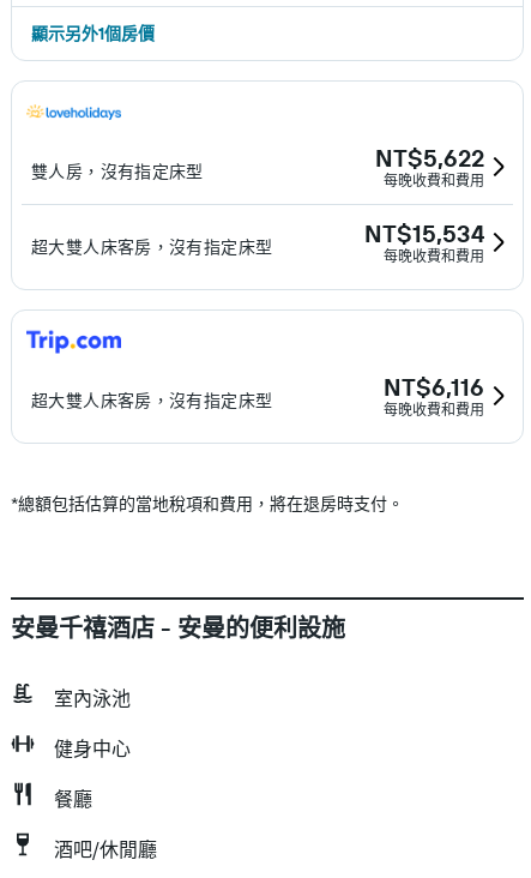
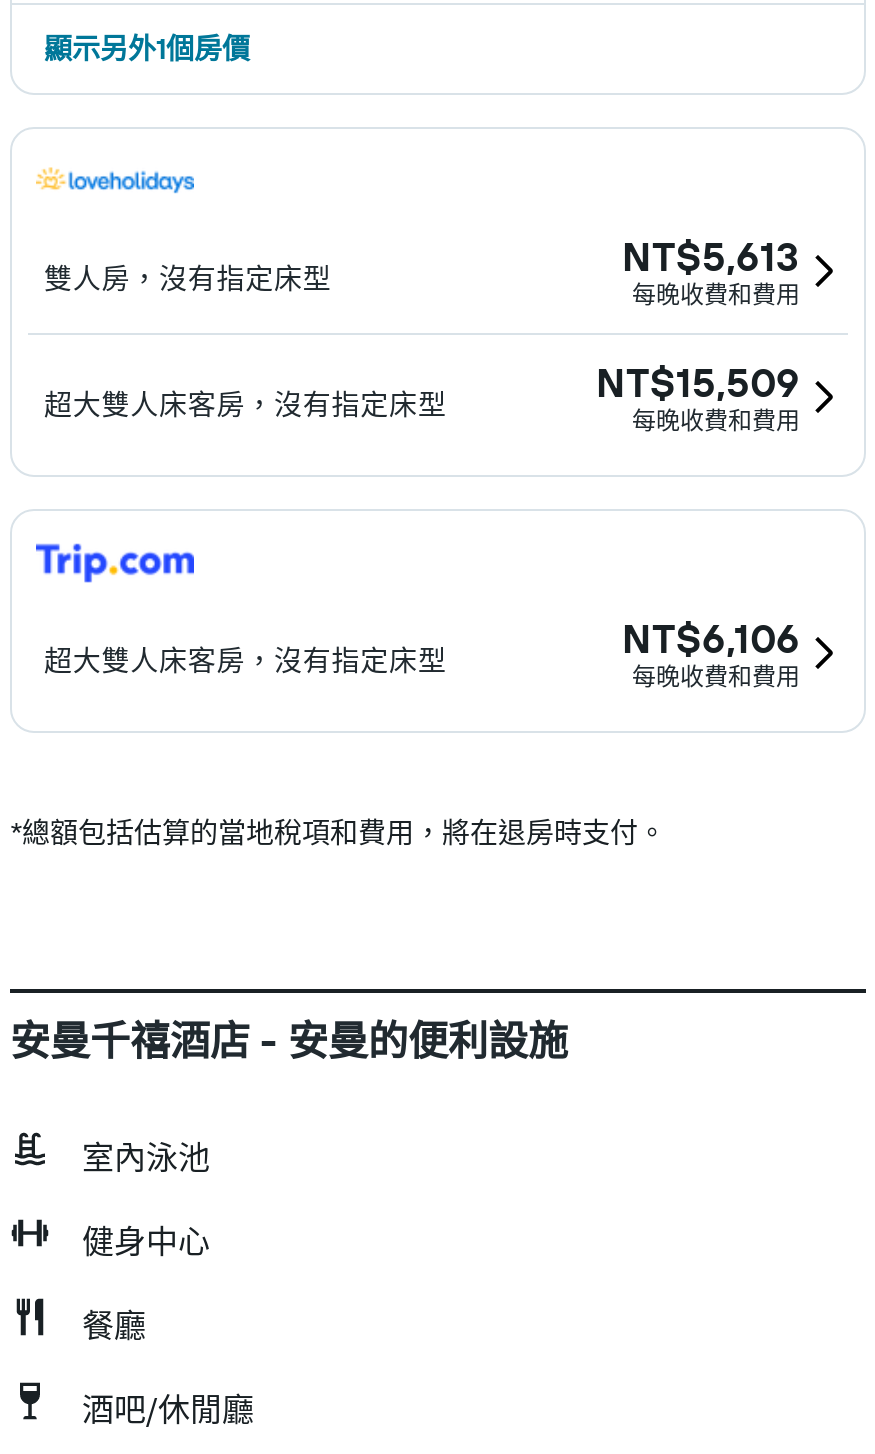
- NT$5,622
+ NT$5,613

- NT$15,534
+ NT$15,509

- NT$6,116
+ NT$6,106
